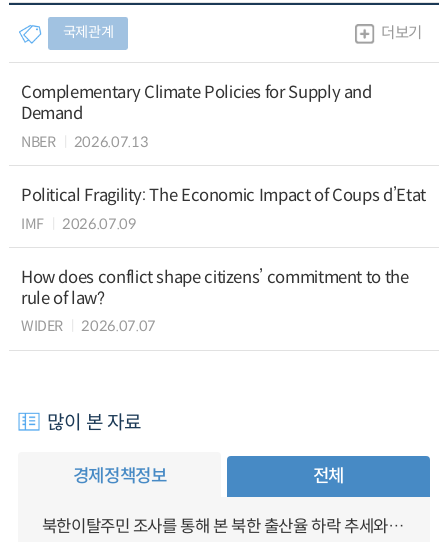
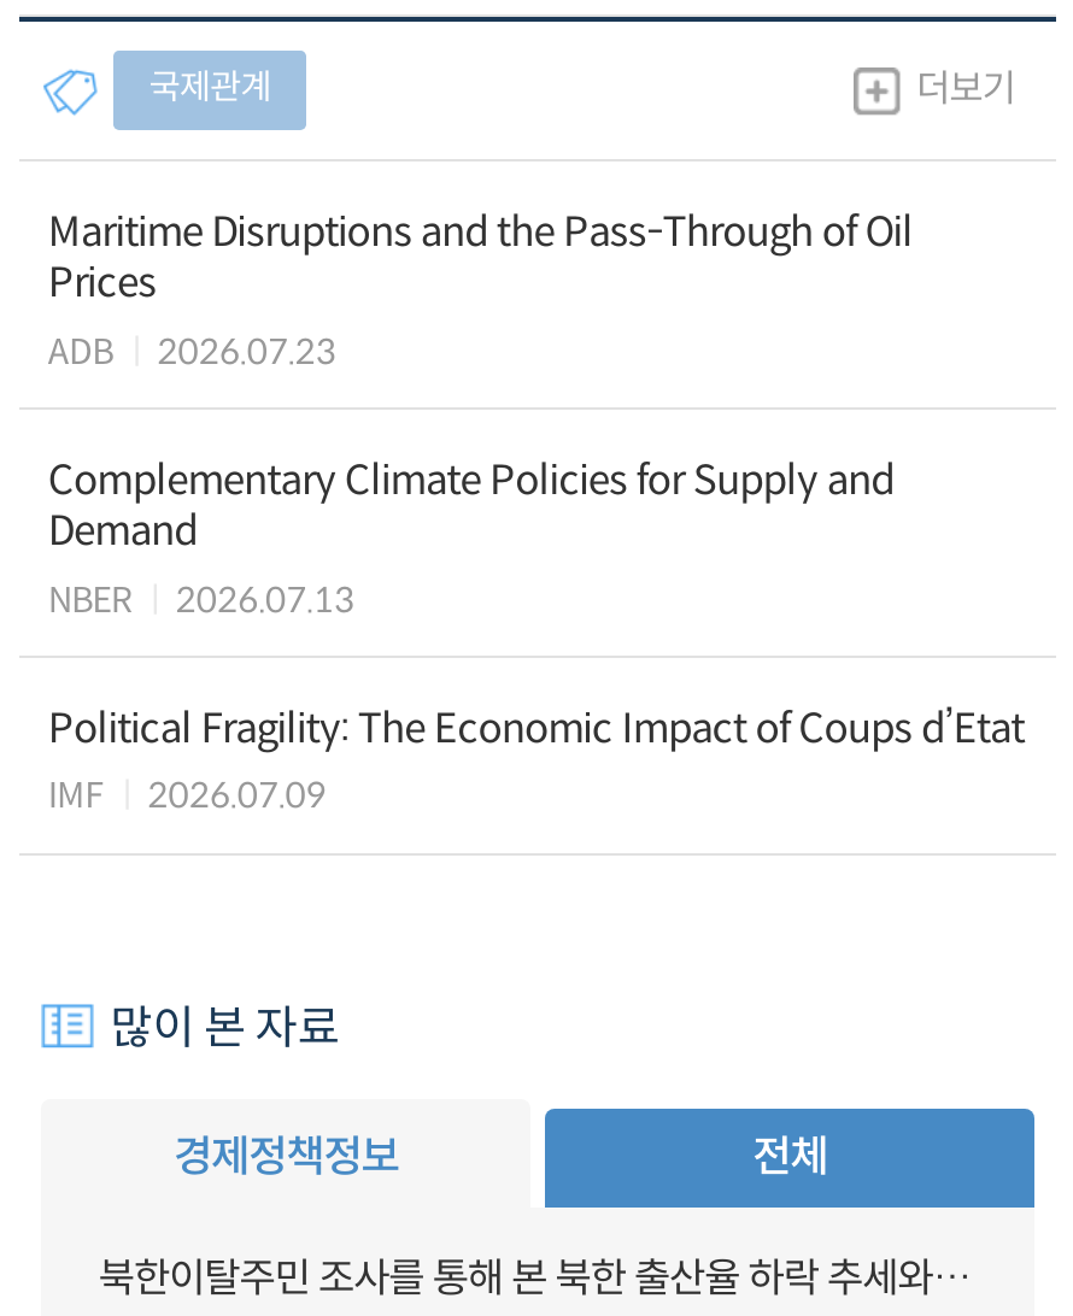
+ Maritime Disruptions and the Pass-Through of Oil
+ Prices
+ ADB
+ 2026.07.23

moved down: Complementary Climate Policies for Supply and | Demand | NBER | 2026.07.13 | Political Fragility: The Economic Impact of Coups d’Etat | IMF | 2026.07.09

- How does conflict shape citizens’ commitment to the
- rule of law?
- WIDER
- 2026.07.07
